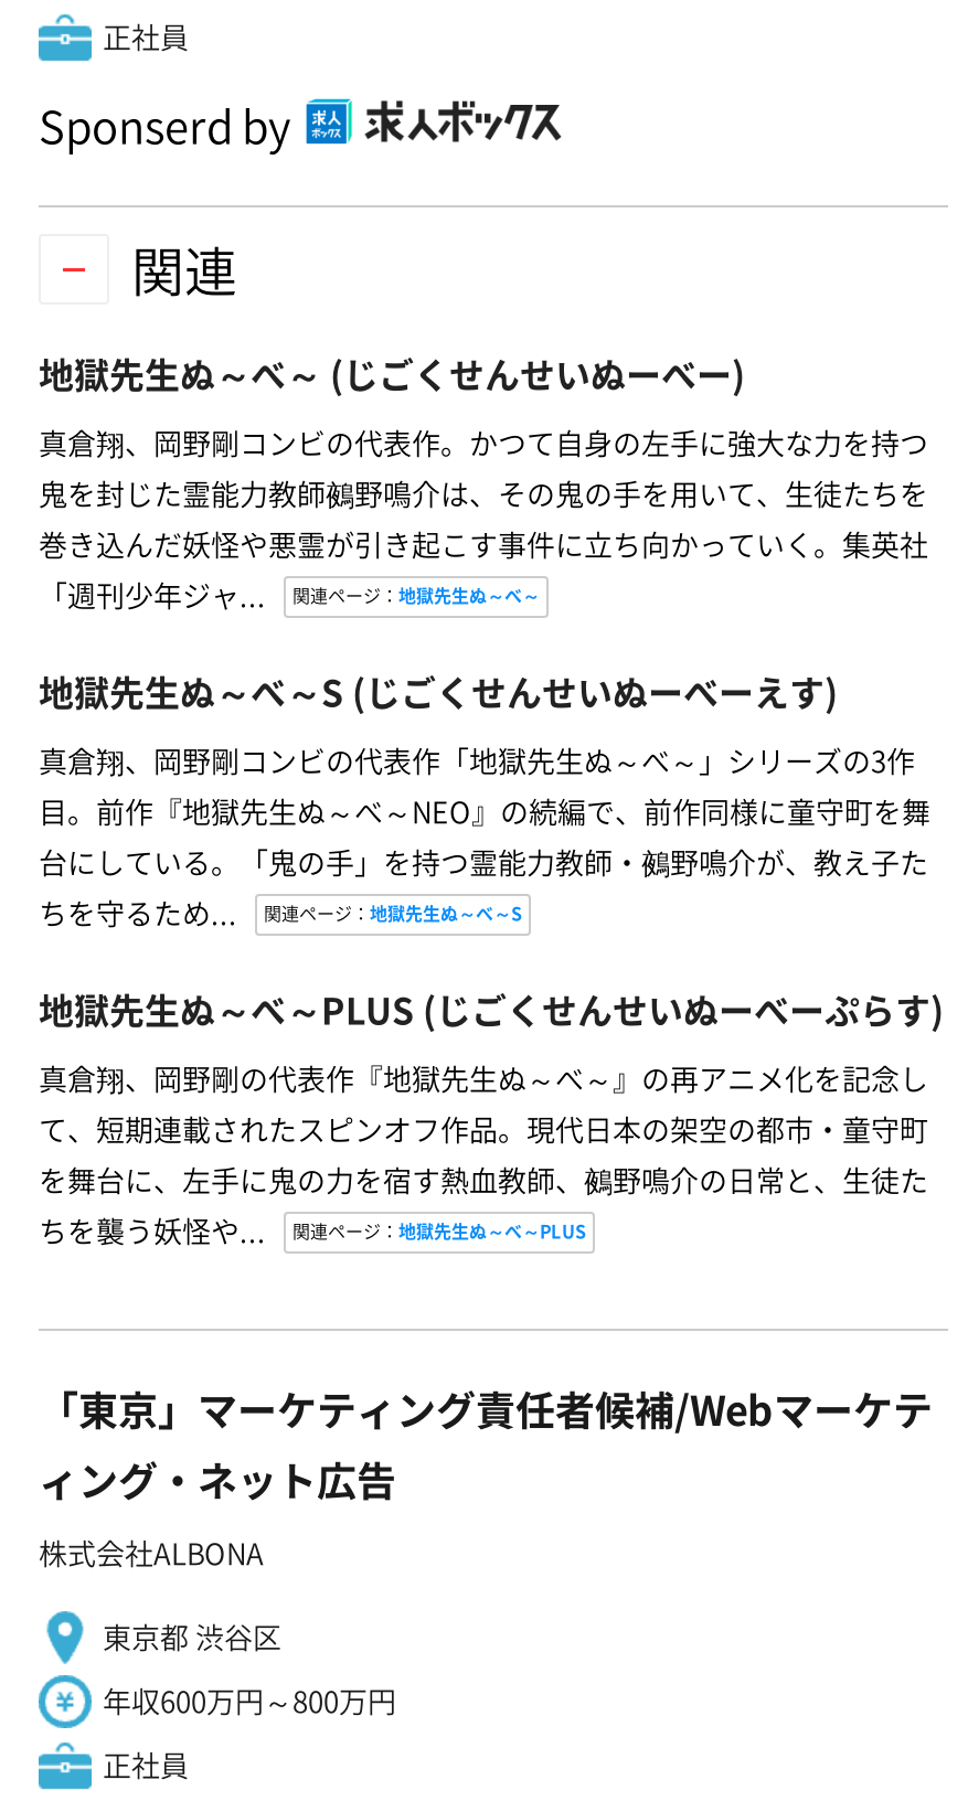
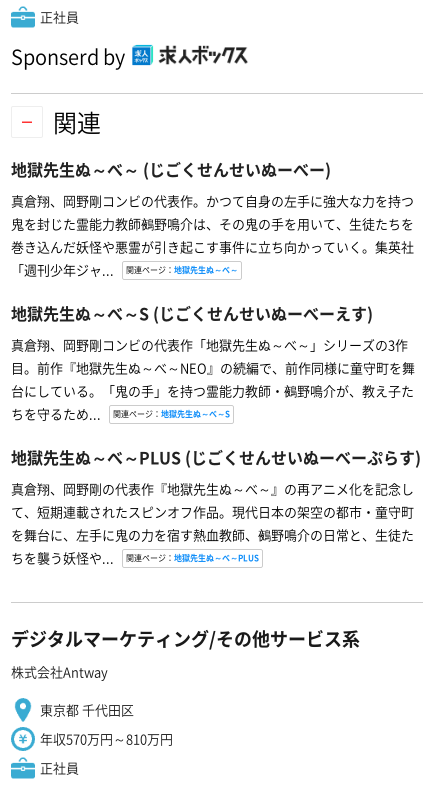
- 「東京」マーケティング責任者候補/Webマーケテ
- ィング・ネット広告
- 株式会社ALBONA
+ デジタルマーケティング/その他サービス系
+ 株式会社Antway

- 東京都 渋谷区
+ 東京都 千代田区

- 年収600万円～800万円
+ 年収570万円～810万円
